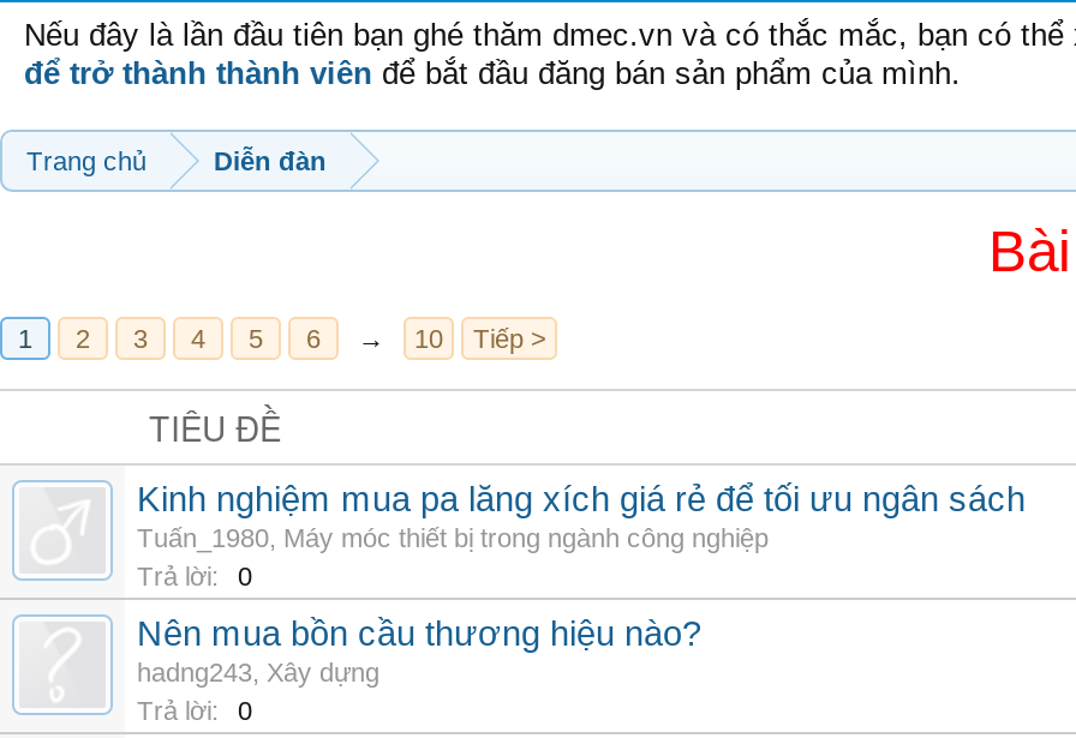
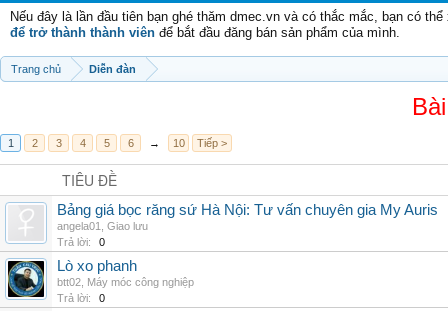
- Kinh nghiệm mua pa lăng xích giá rẻ để tối ưu ngân sách
- Tuấn_1980, Máy móc thiết bị trong ngành công nghiệp
+ Bảng giá bọc răng sứ Hà Nội: Tư vấn chuyên gia My Auris
+ angela01, Giao lưu

+ [image]

- Nên mua bồn cầu thương hiệu nào?
- hadng243, Xây dựng
+ Lò xo phanh
+ btt02, Máy móc công nghiệp
